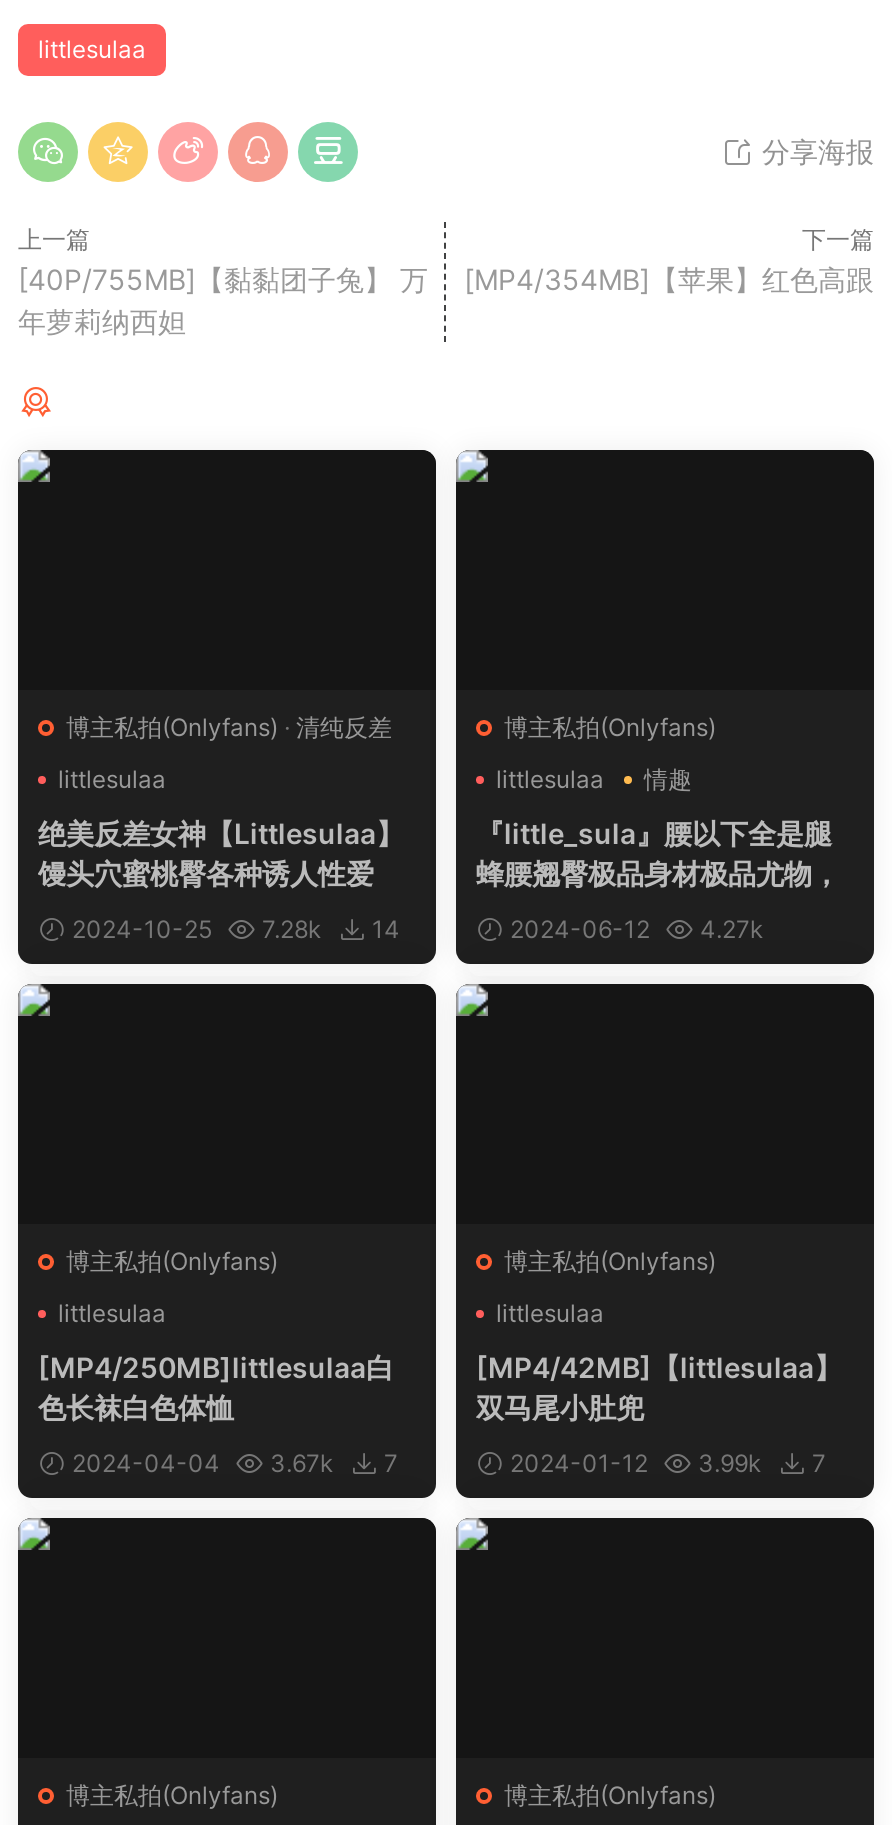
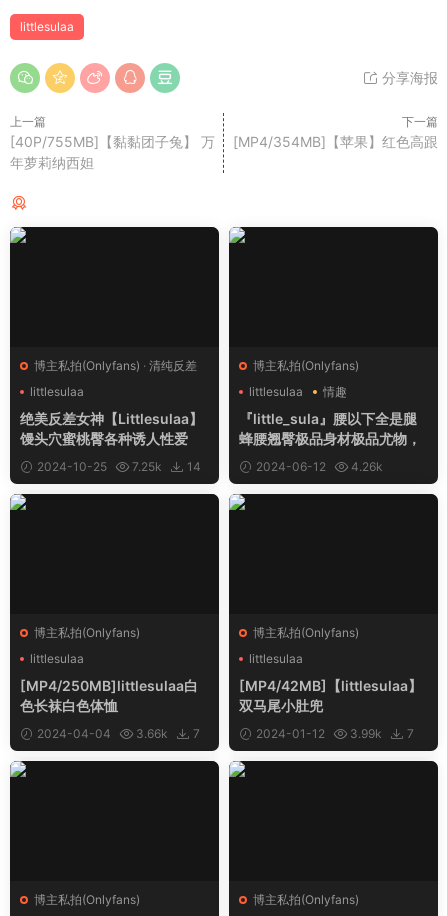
- 2024-10-25 7.28k 14
+ 2024-10-25 7.25k 14

- 2024-06-12 4.27k
+ 2024-06-12 4.26k

- 2024-04-04 3.67k 7
+ 2024-04-04 3.66k 7
